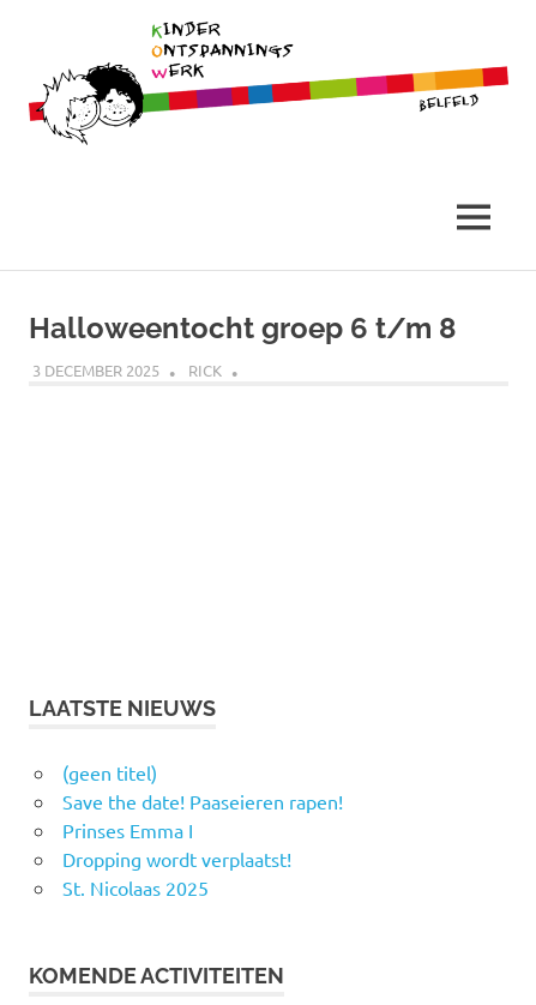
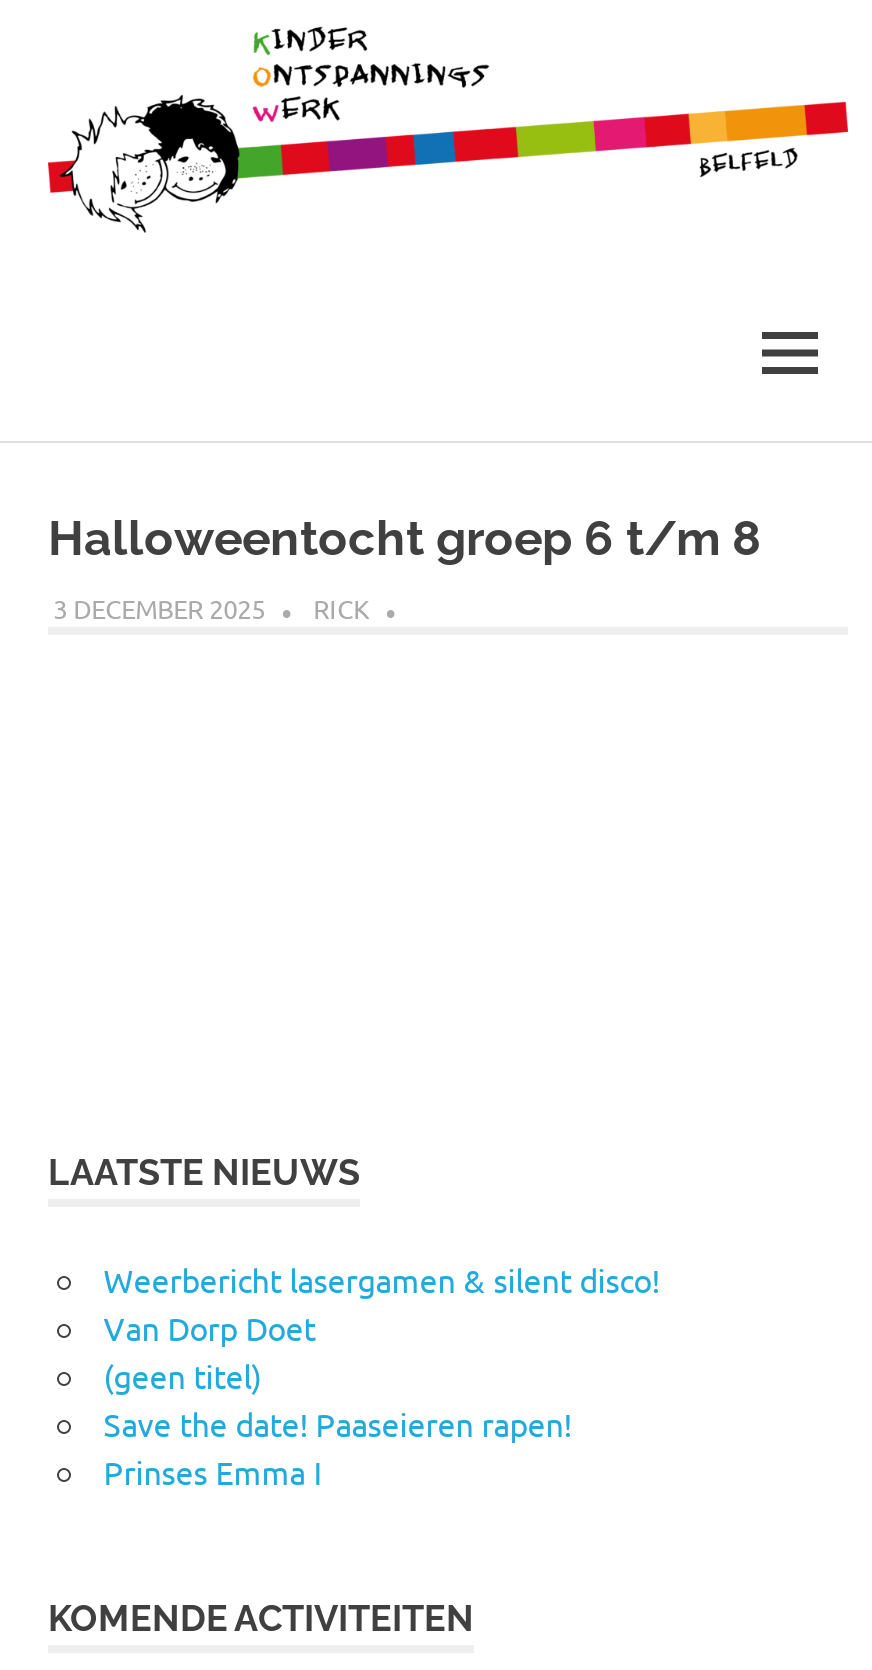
+ Weerbericht lasergamen & silent disco!
+ Van Dorp Doet

moved down: (geen titel) | Save the date! Paaseieren rapen! | Prinses Emma I

- Dropping wordt verplaatst!
- St. Nicolaas 2025
